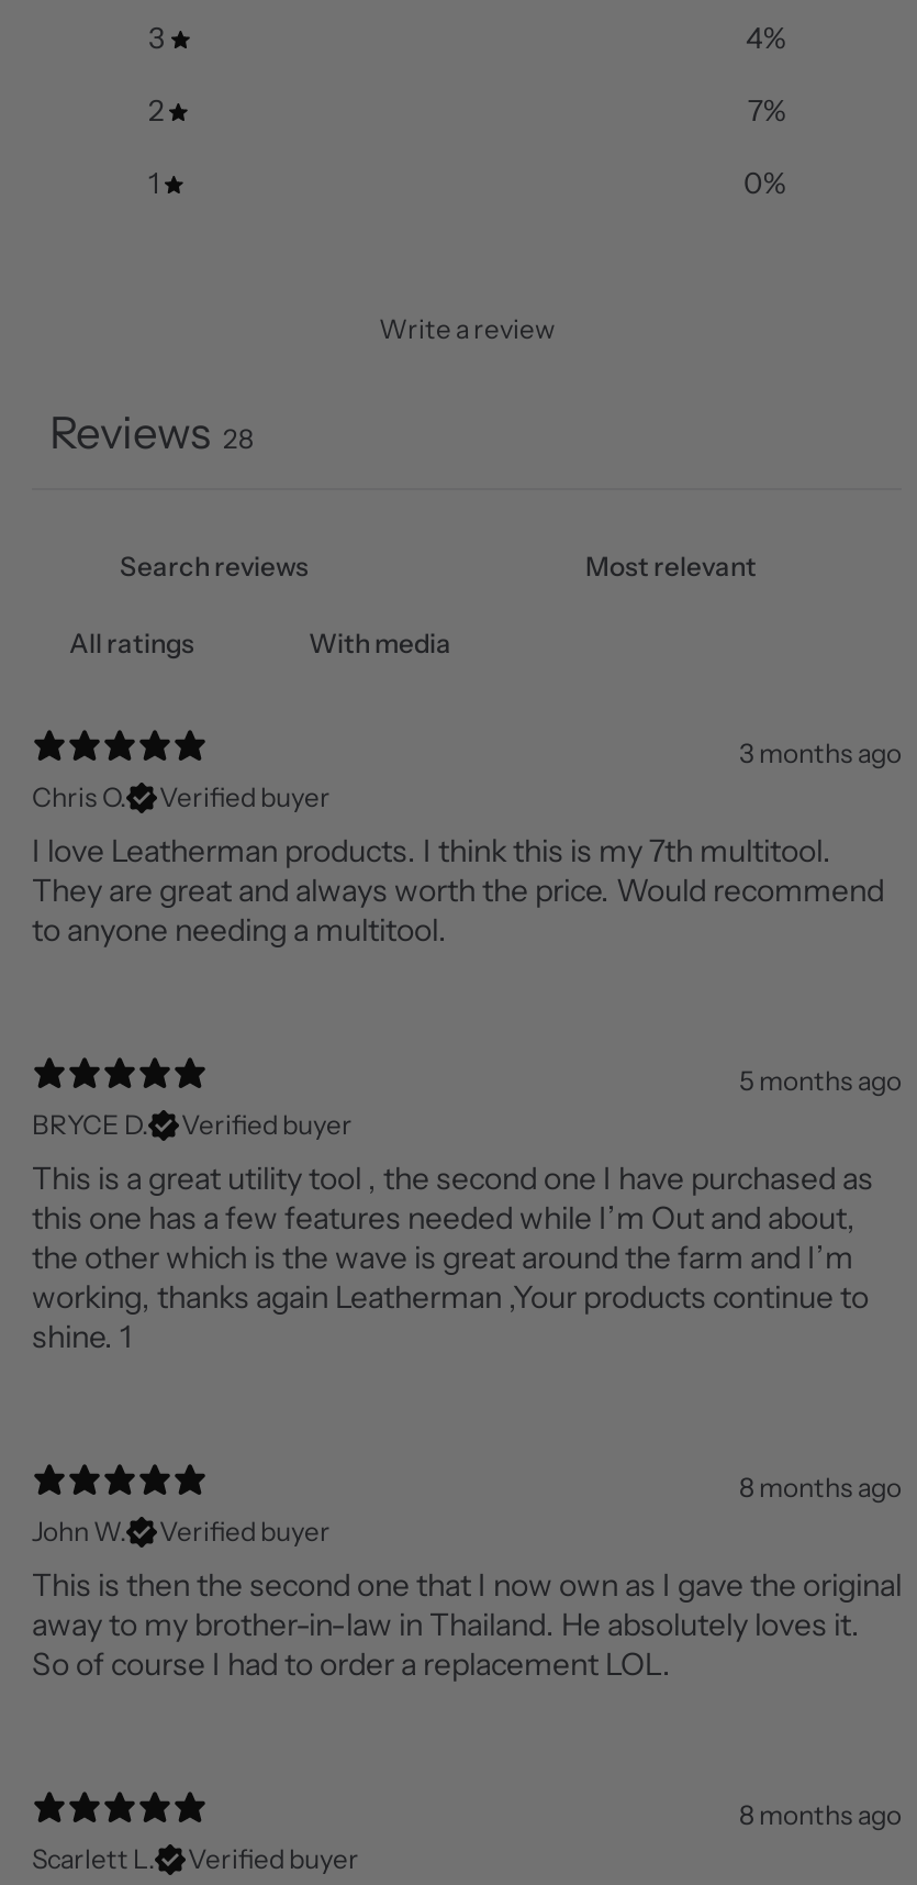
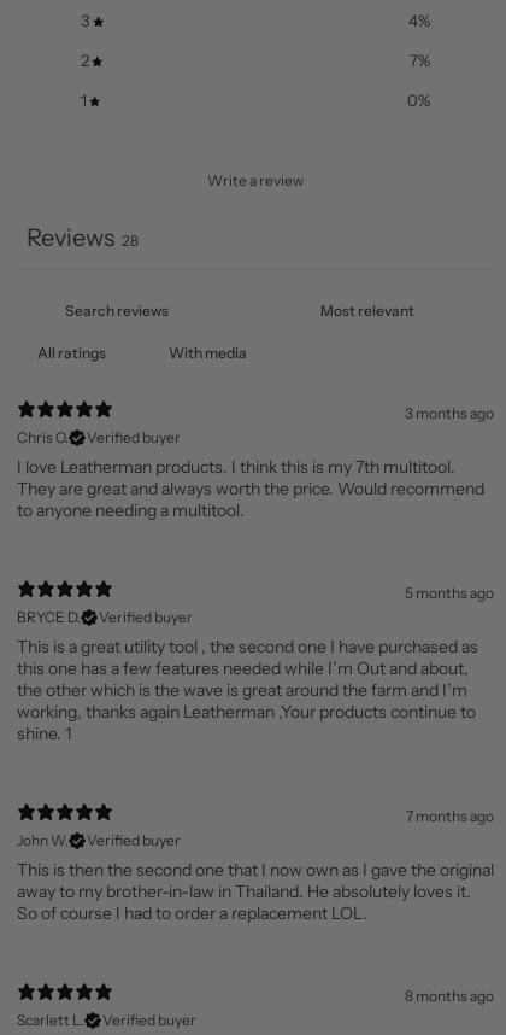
- 8 months ago
+ 7 months ago
